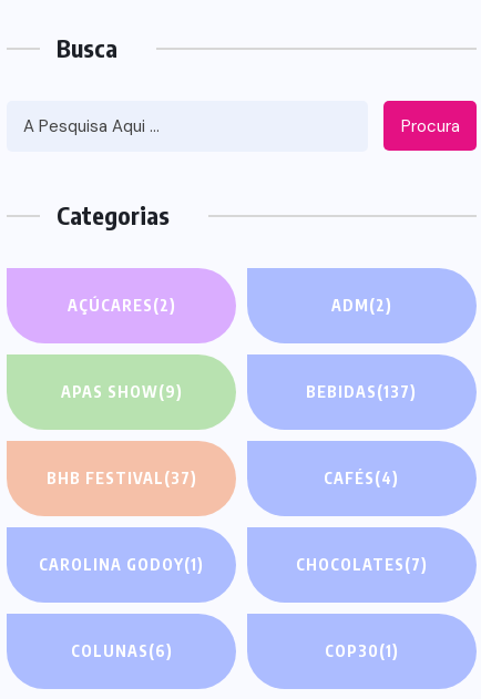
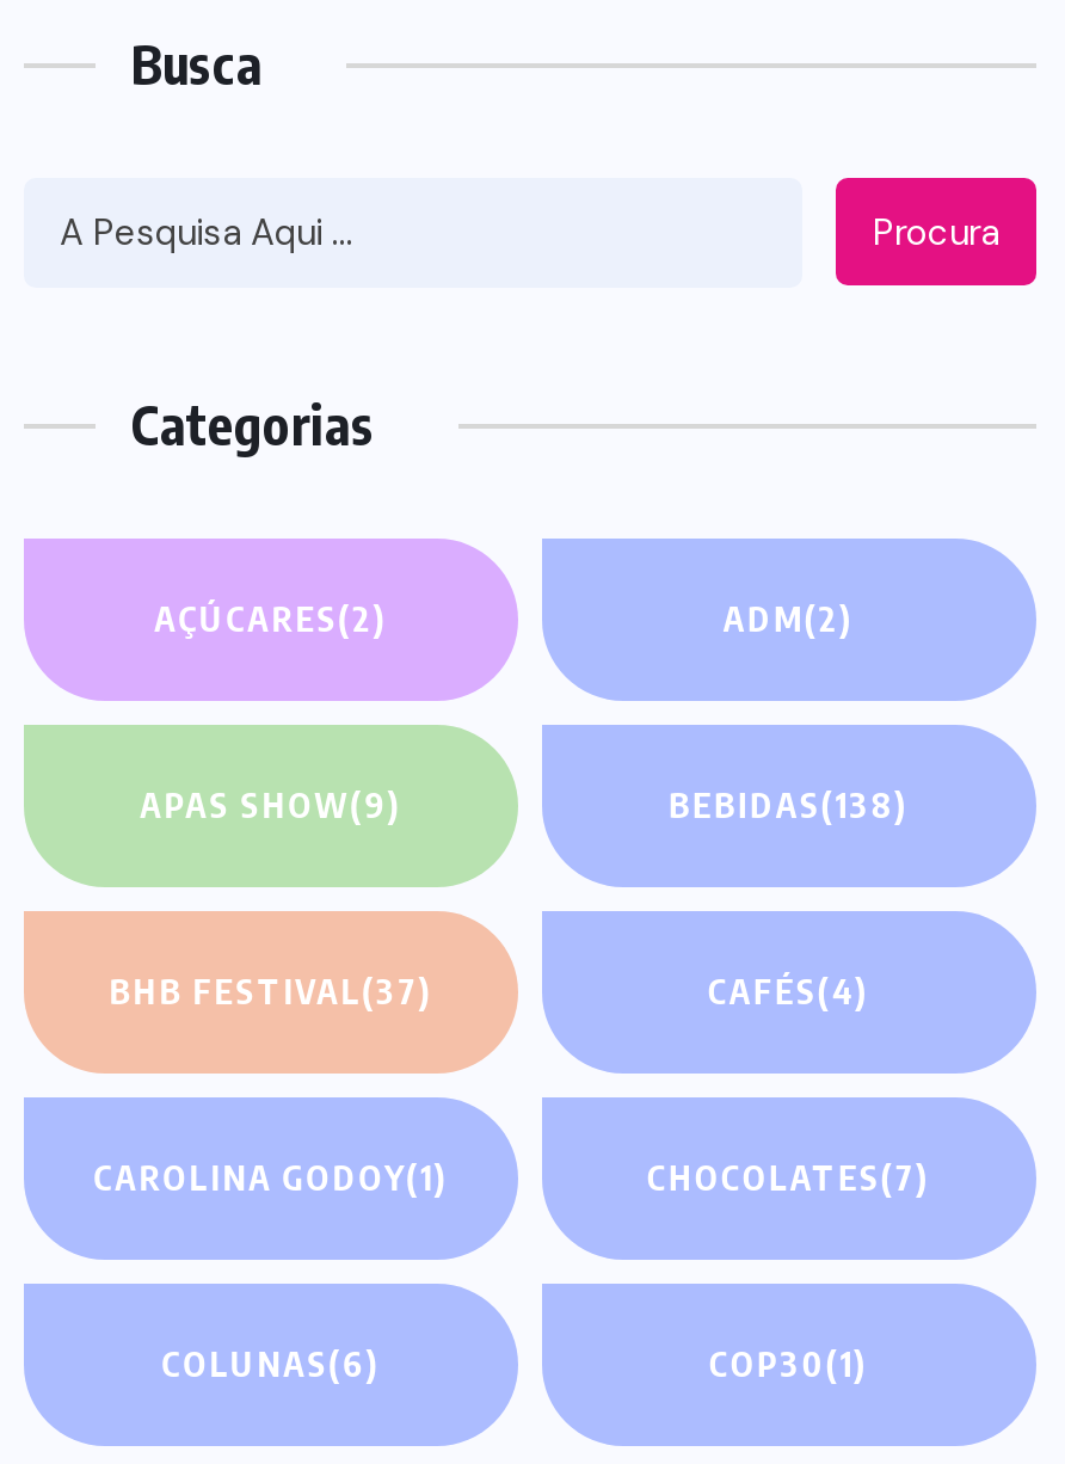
- BEBIDAS(137)
+ BEBIDAS(138)
